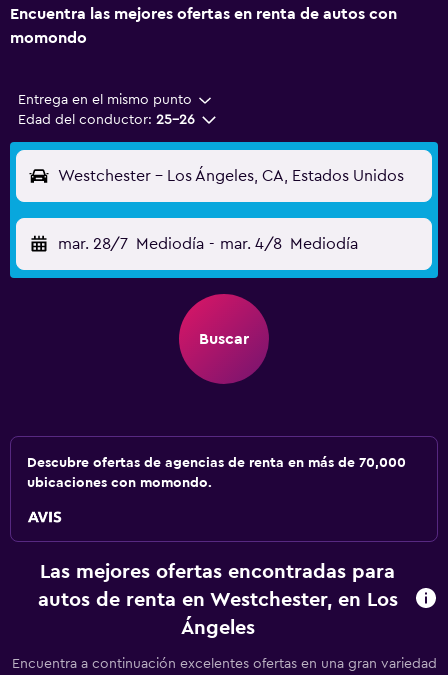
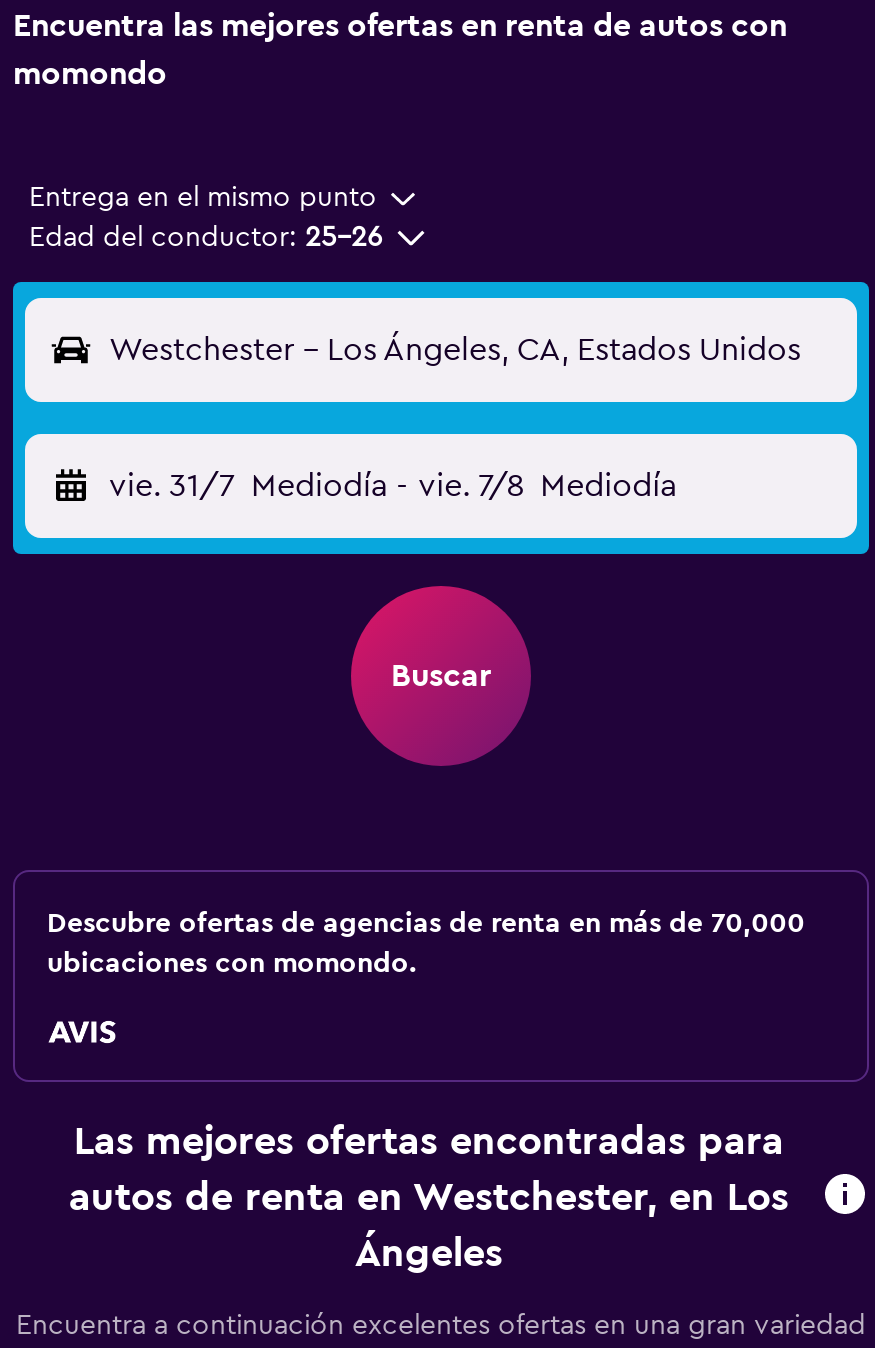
- mar. 28/7 Mediodía - mar. 4/8 Mediodía
+ vie. 31/7 Mediodía - vie. 7/8 Mediodía
